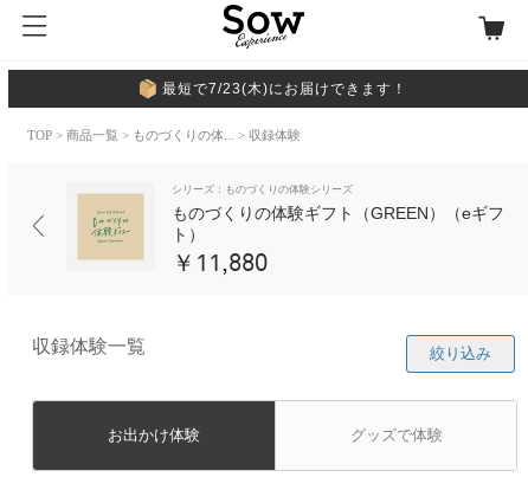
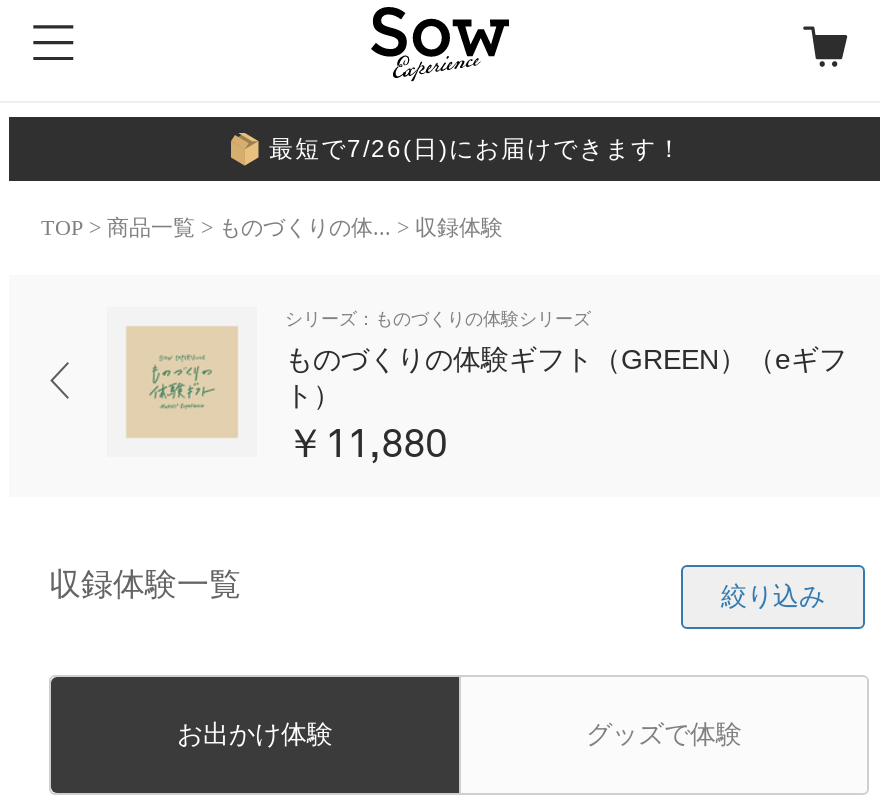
- 最短で7/23(木)にお届けできます！
+ 最短で7/26(日)にお届けできます！
